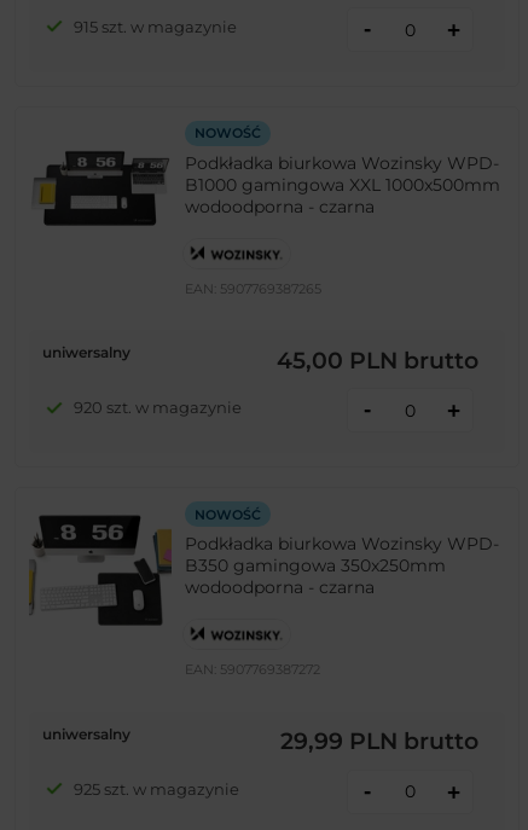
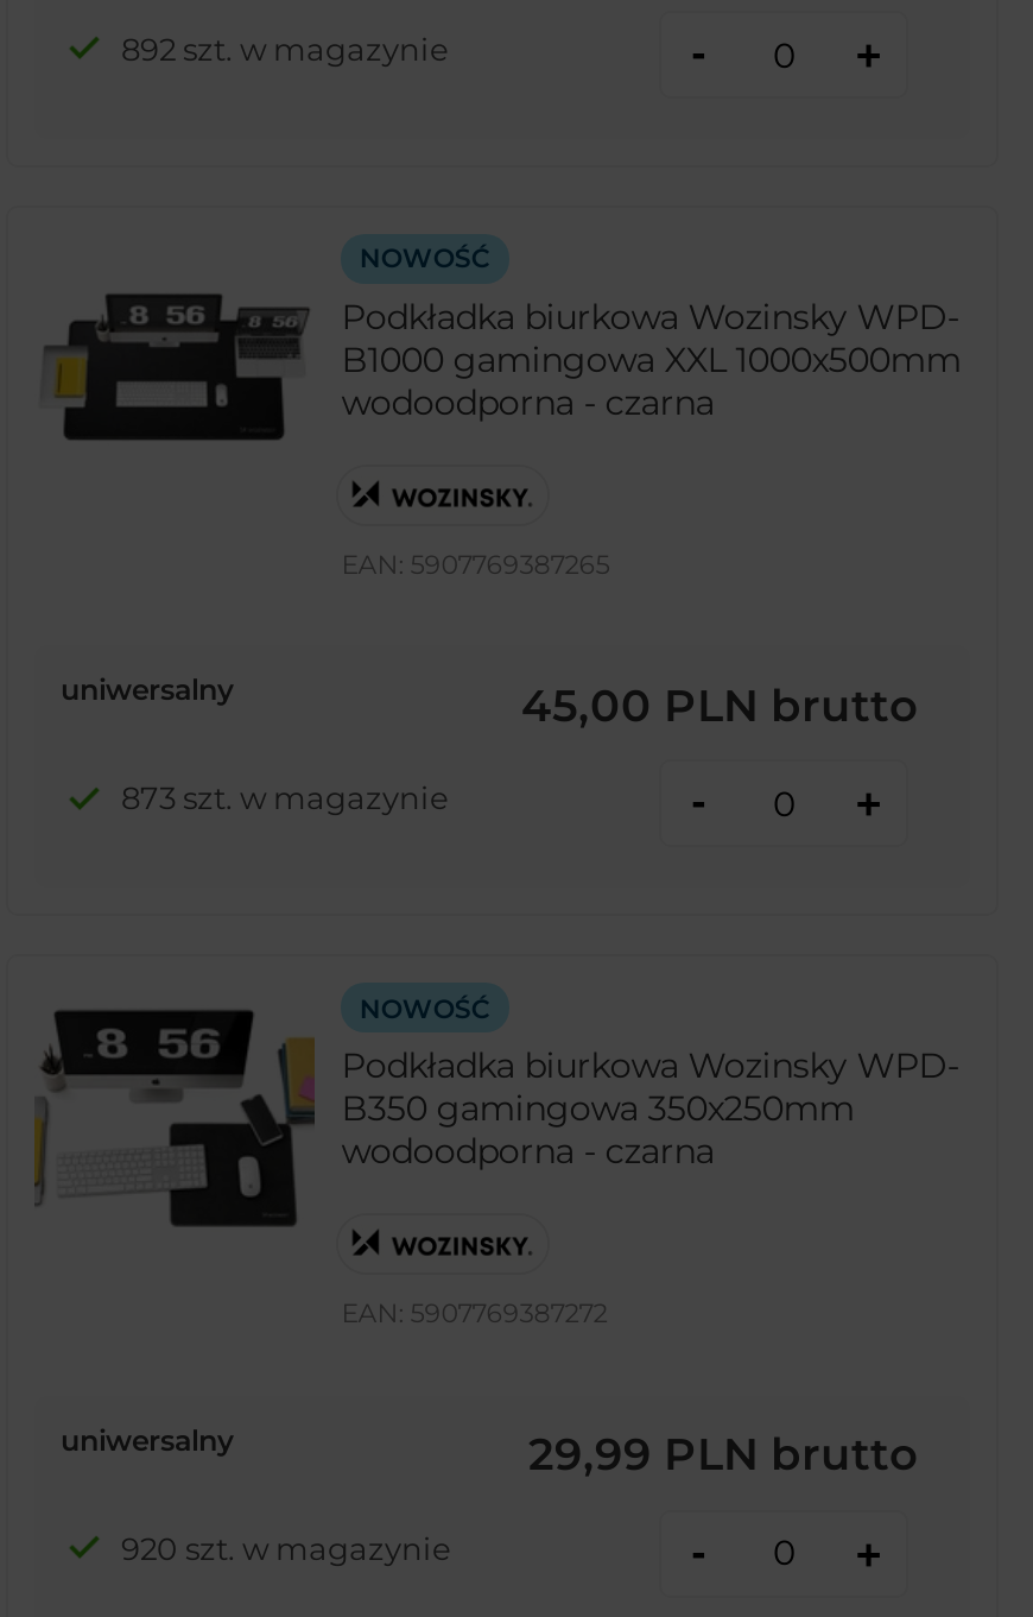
- 915 szt. w magazynie
+ 892 szt. w magazynie

moved down: 920 szt. w magazynie

+ 873 szt. w magazynie

- 925 szt. w magazynie
